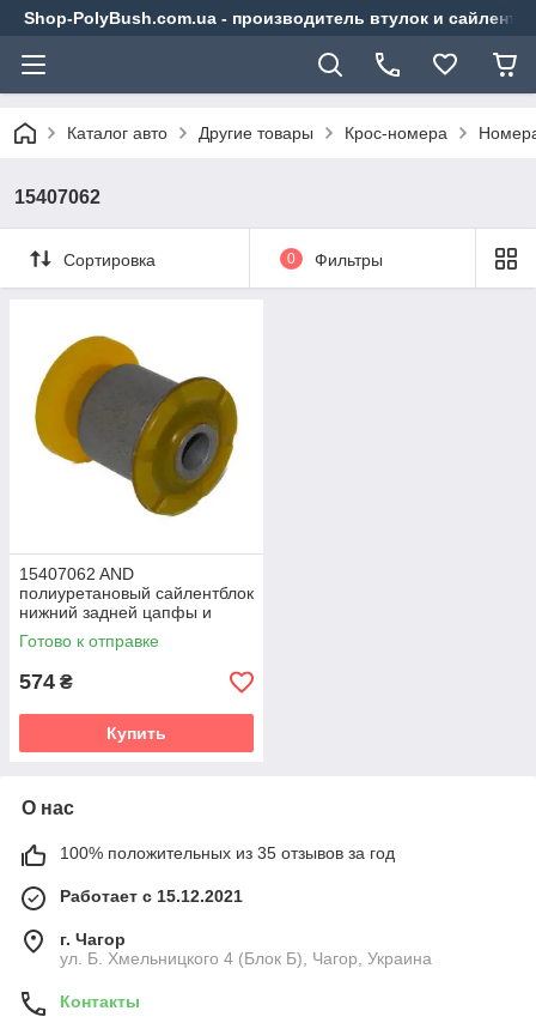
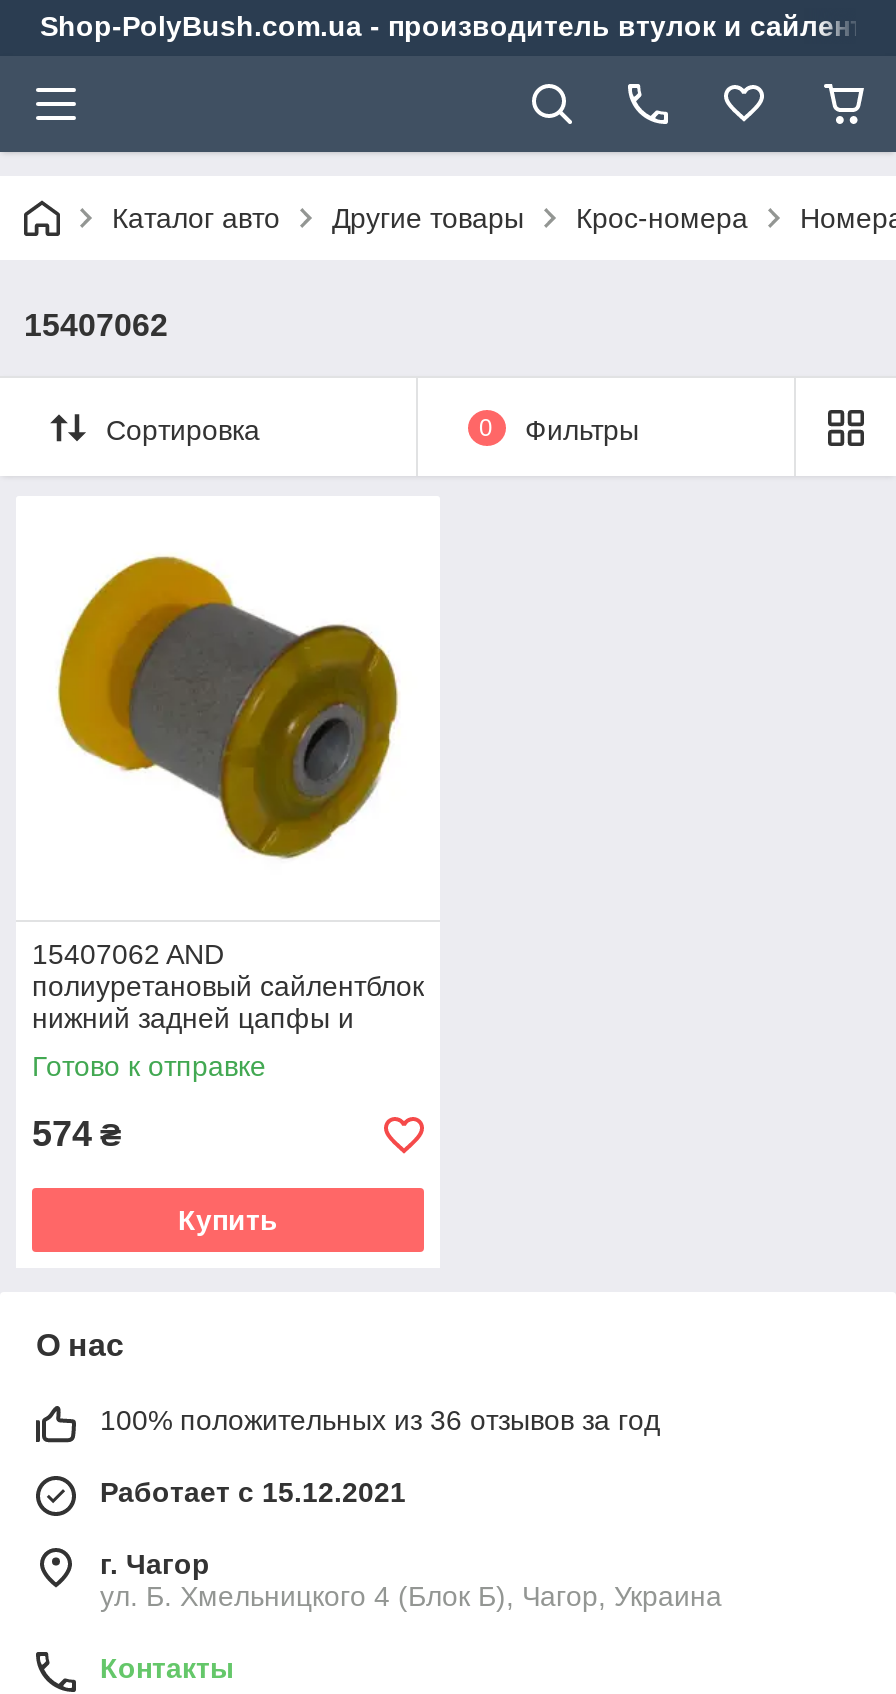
- 100% положительных из 35 отзывов за год
+ 100% положительных из 36 отзывов за год
